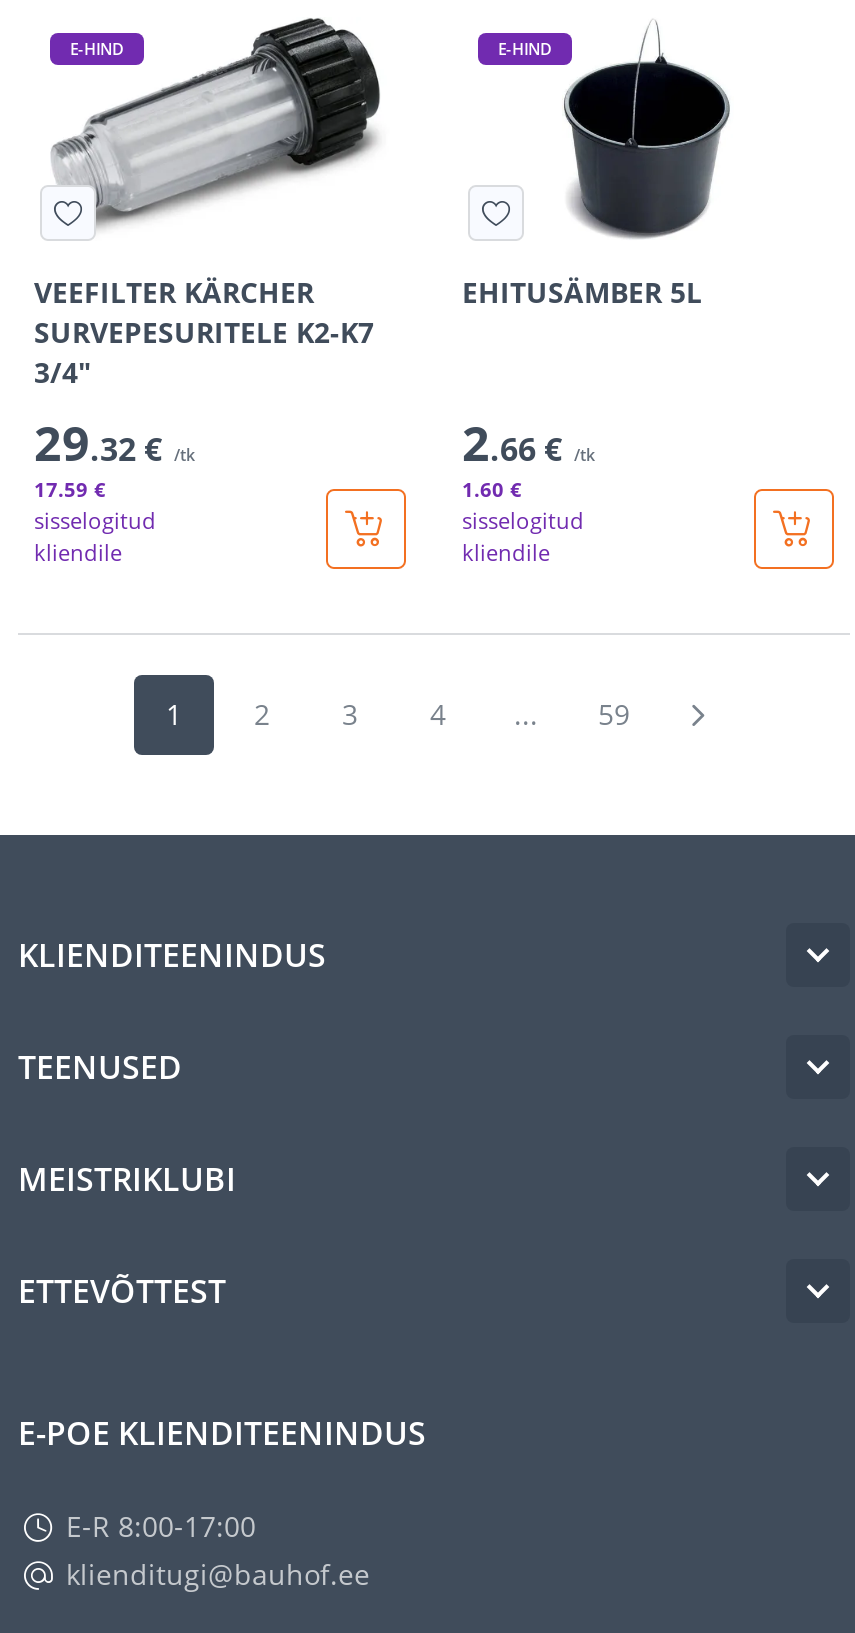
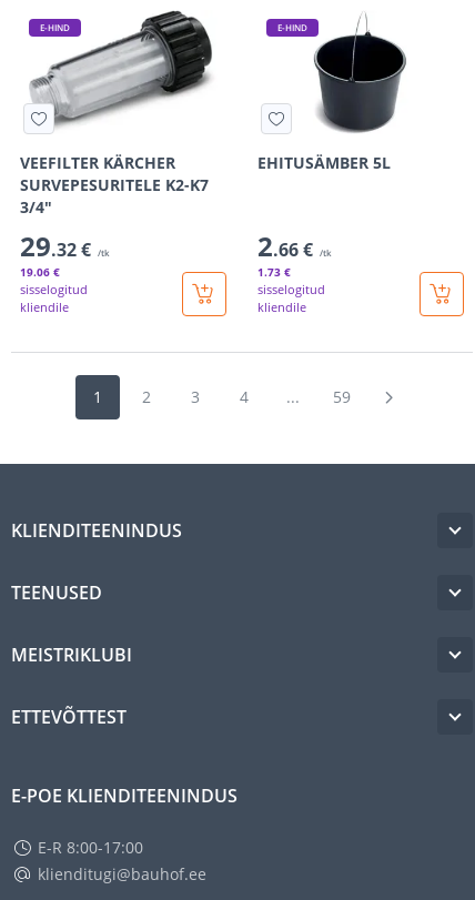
- 17.59 €
+ 19.06 €

- 1.60 €
+ 1.73 €
